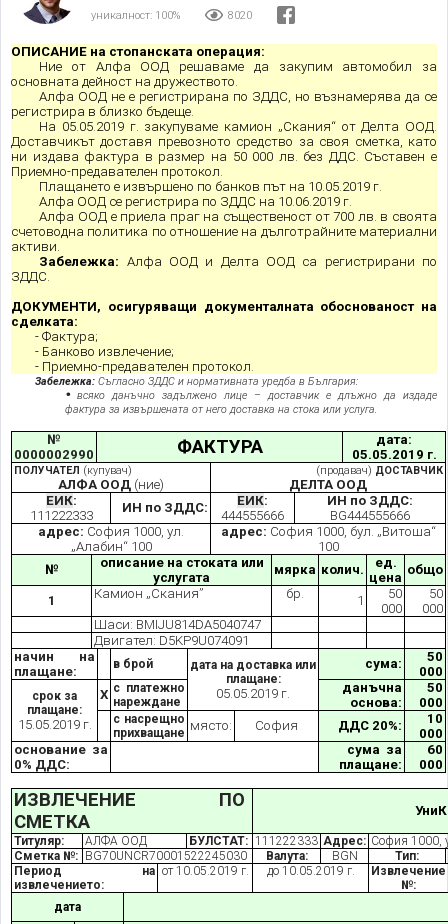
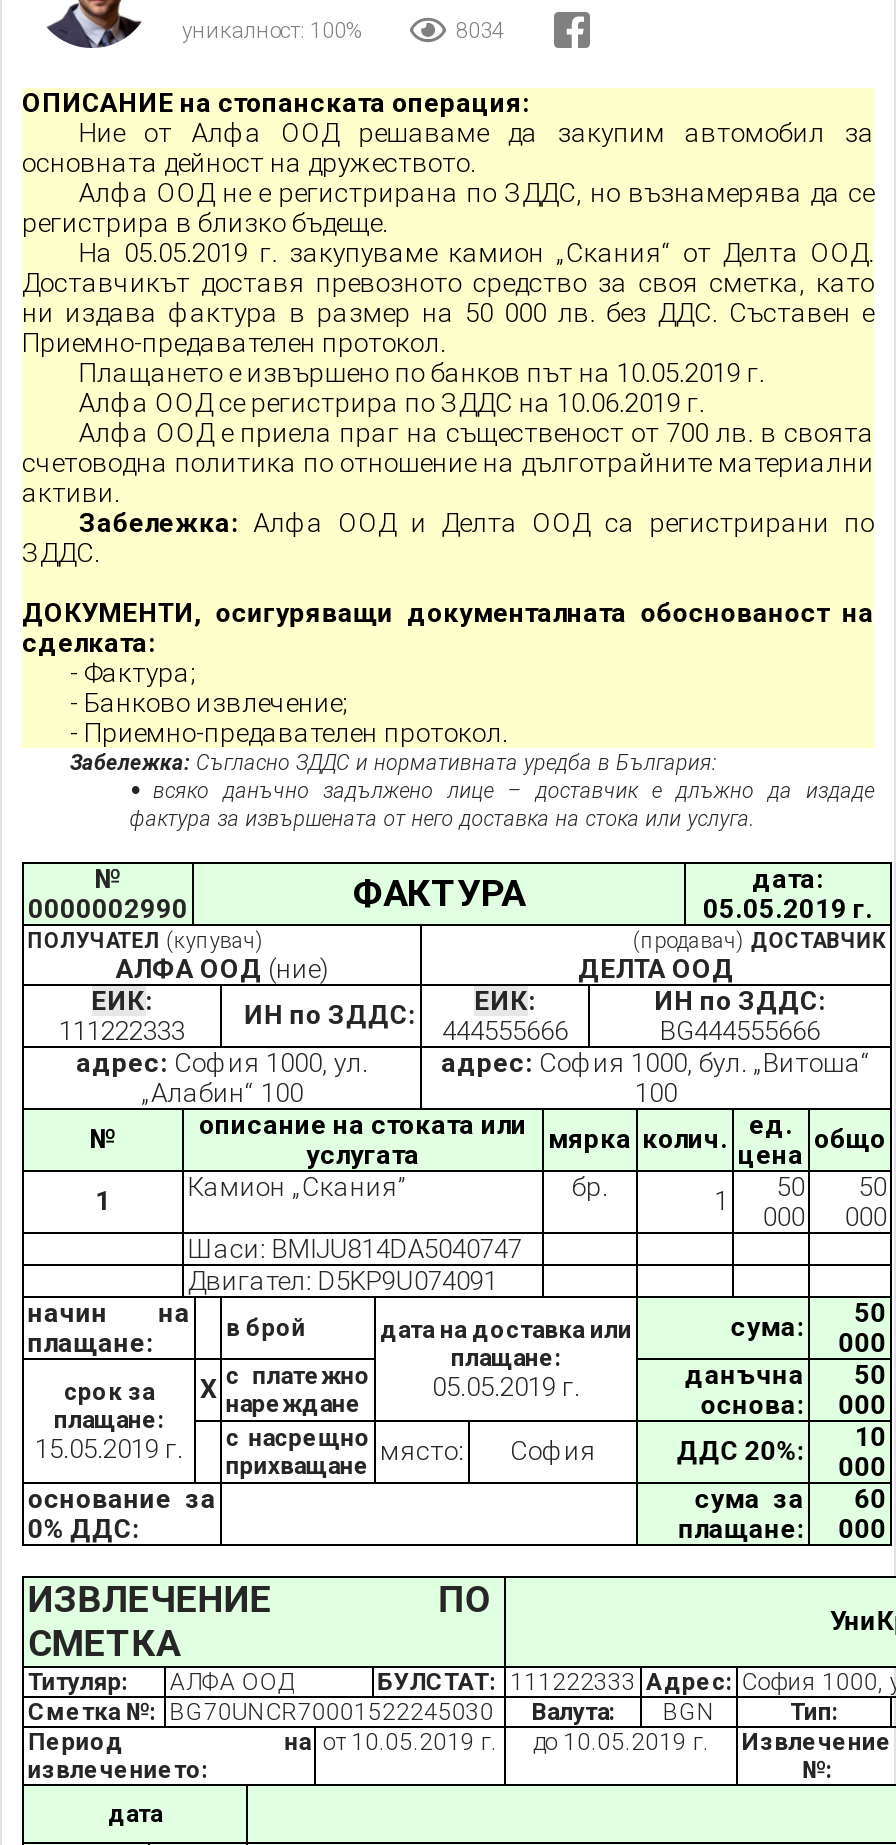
- 8020
+ 8034
